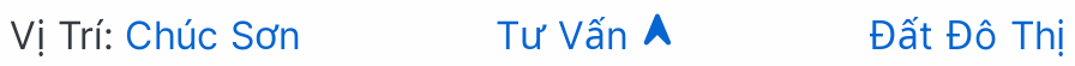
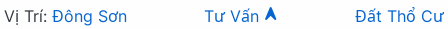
- Vị Trí: Chúc Sơn
+ Vị Trí: Đông Sơn

- Đất Đô Thị
+ Đất Thổ Cư
